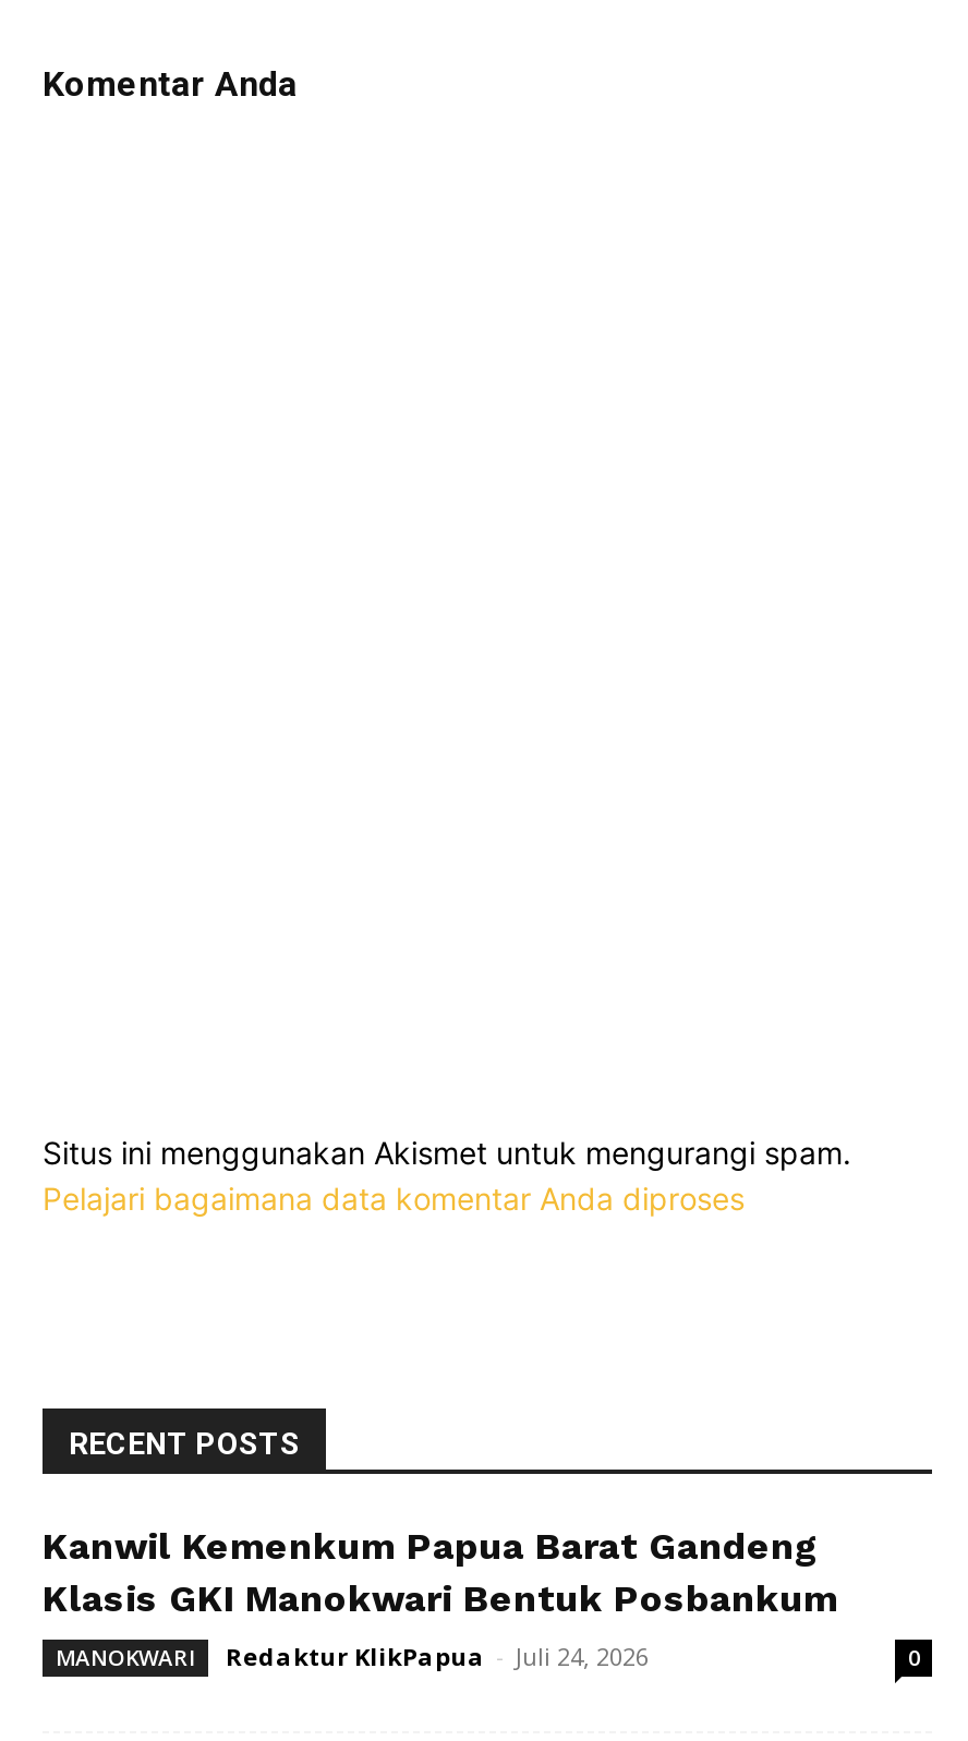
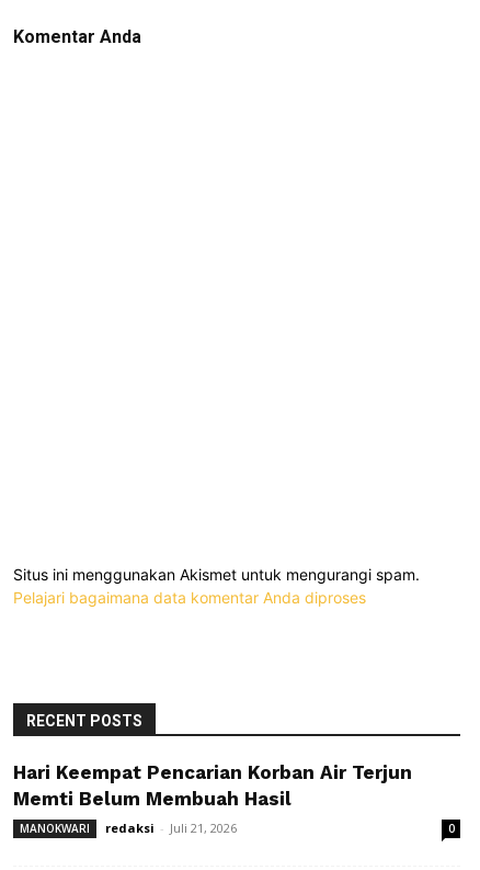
- Kanwil Kemenkum Papua Barat Gandeng
- Klasis GKI Manokwari Bentuk Posbankum
+ Hari Keempat Pencarian Korban Air Terjun
+ Memti Belum Membuah Hasil

- Redaktur KlikPapua - Juli 24, 2026
+ redaksi - Juli 21, 2026
